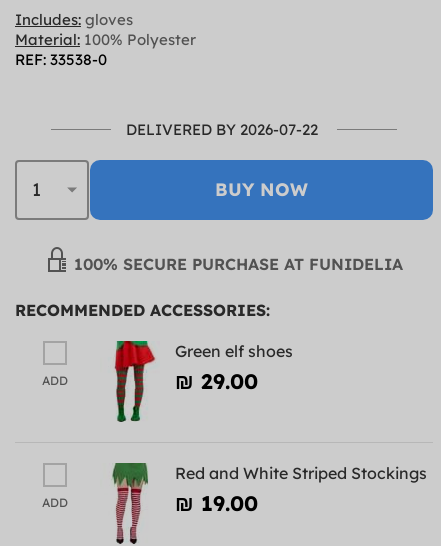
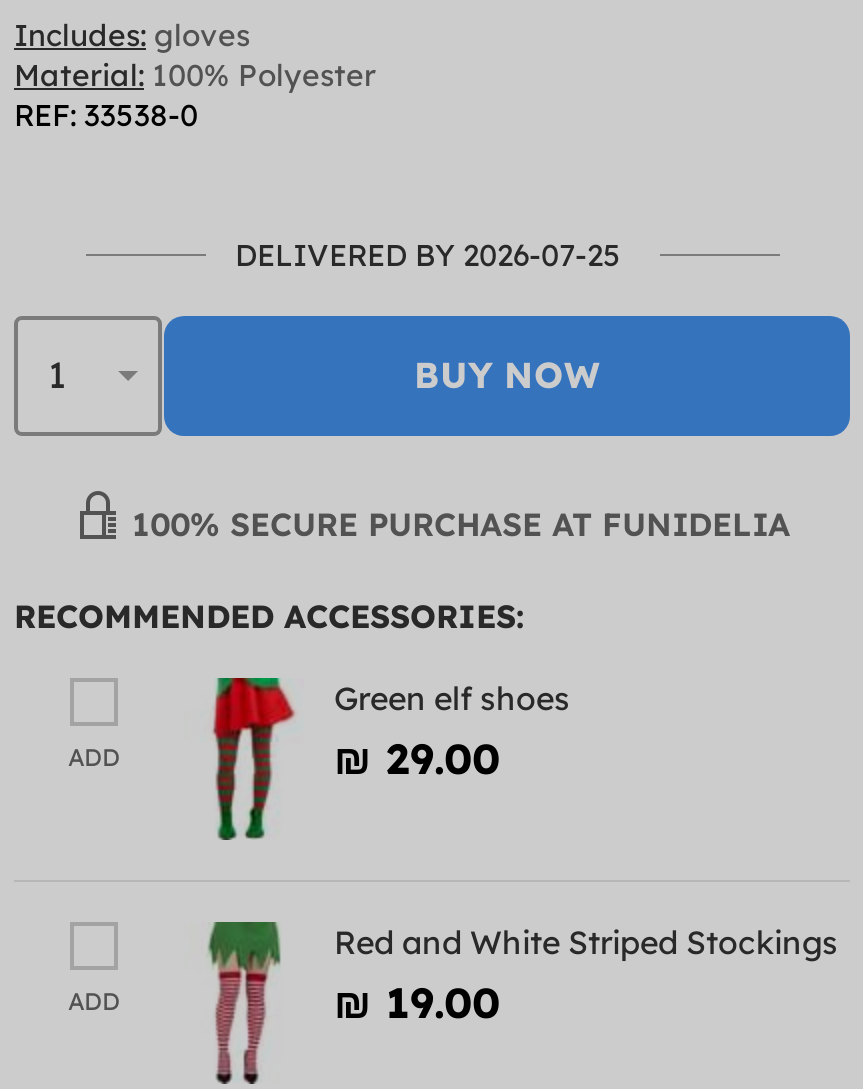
- DELIVERED BY 2026-07-22
+ DELIVERED BY 2026-07-25
